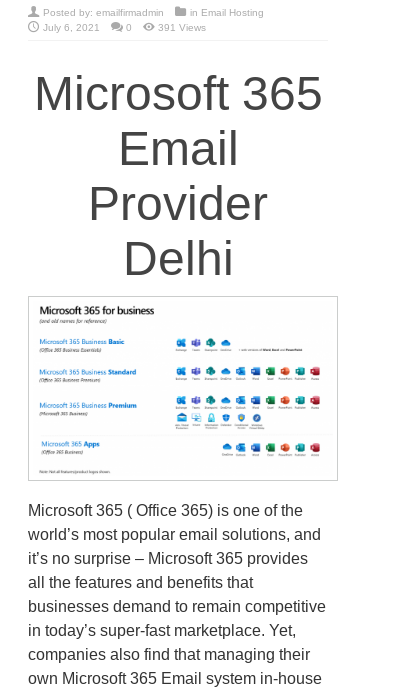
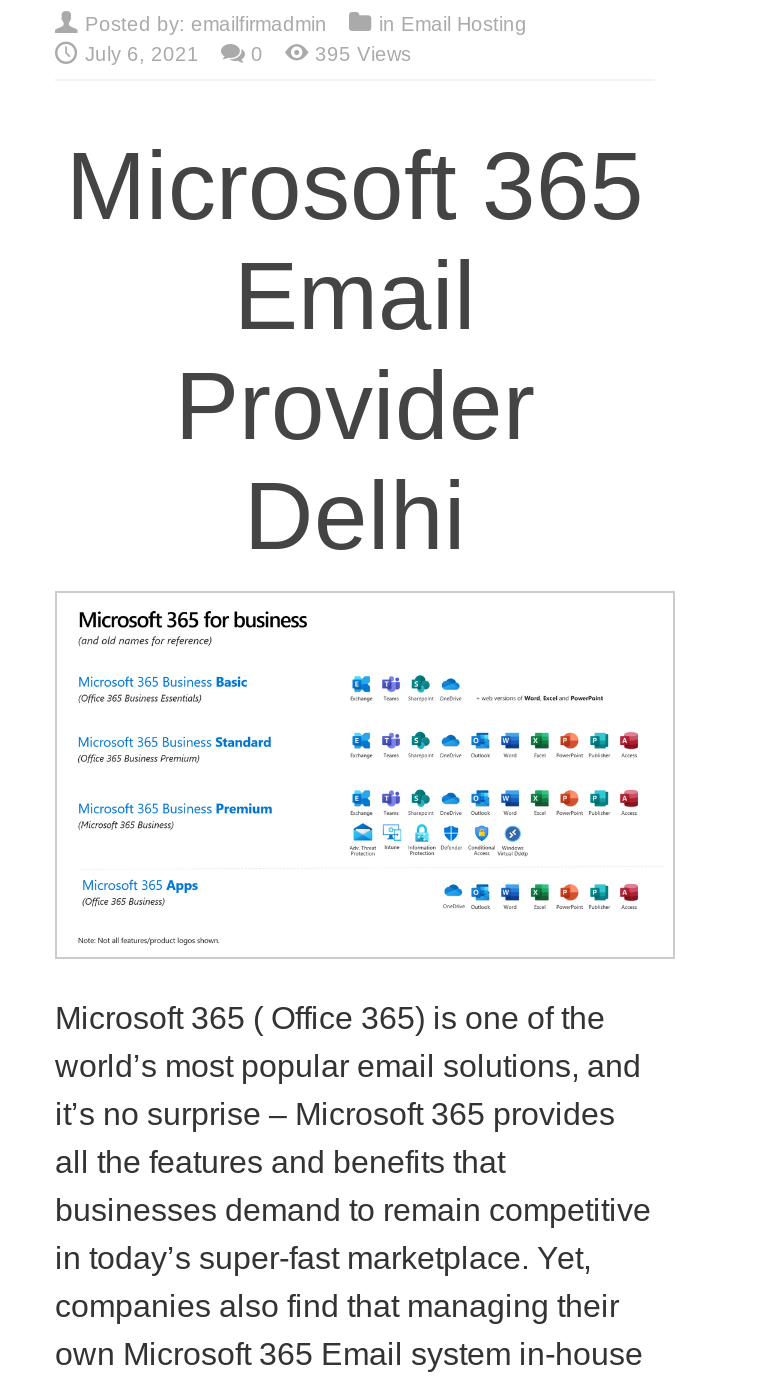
- 391 Views
+ 395 Views
